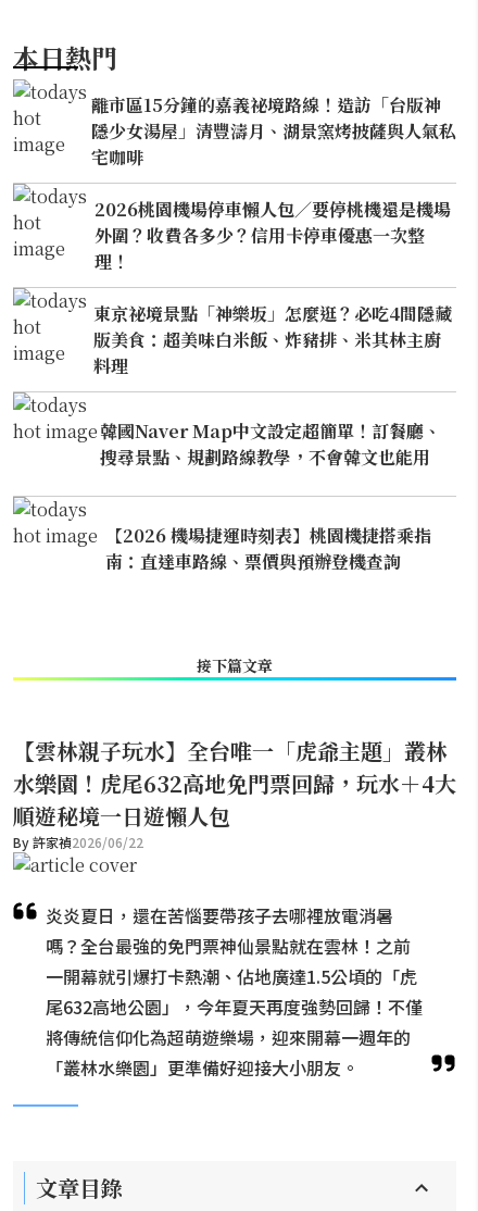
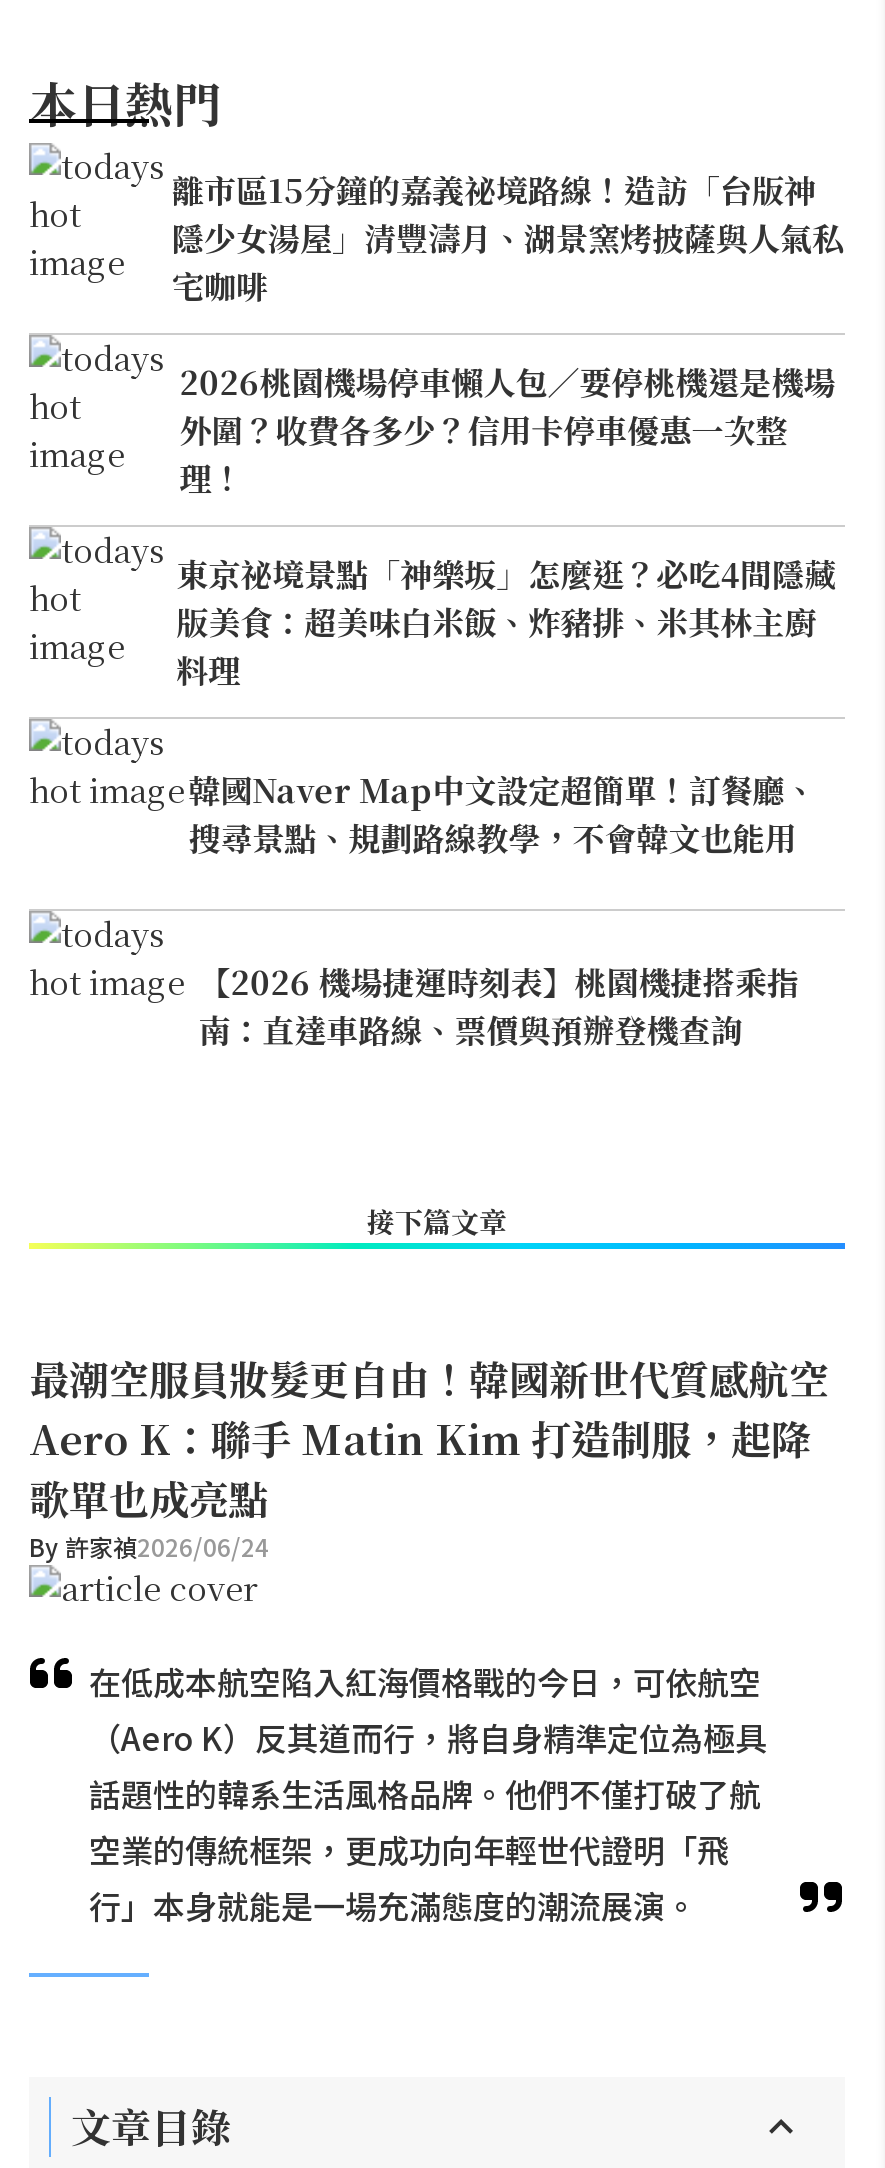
- 【雲林親子玩水】全台唯一「虎爺主題」叢林
- 水樂園！虎尾632高地免門票回歸，玩水＋4大
- 順遊秘境一日遊懶人包
- By 許家禎2026/06/22
+ 最潮空服員妝髮更自由！韓國新世代質感航空
+ Aero K：聯手 Matin Kim 打造制服，起降
+ 歌單也成亮點
+ By 許家禎2026/06/24

- 炎炎夏日，還在苦惱要帶孩子去哪裡放電消暑
- 嗎？全台最強的免門票神仙景點就在雲林！之前
- 一開幕就引爆打卡熱潮、佔地廣達1.5公頃的「虎
- 尾632高地公園」，今年夏天再度強勢回歸！不僅
- 將傳統信仰化為超萌遊樂場，迎來開幕一週年的
- 「叢林水樂園」更準備好迎接大小朋友。
+ 在低成本航空陷入紅海價格戰的今日，可依航空
+ （Aero K）反其道而行，將自身精準定位為極具
+ 話題性的韓系生活風格品牌。他們不僅打破了航
+ 空業的傳統框架，更成功向年輕世代證明「飛
+ 行」本身就能是一場充滿態度的潮流展演。
